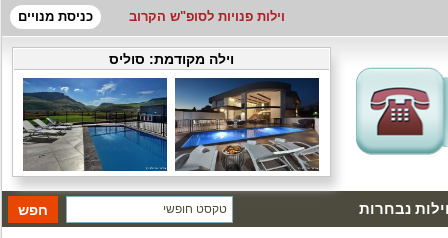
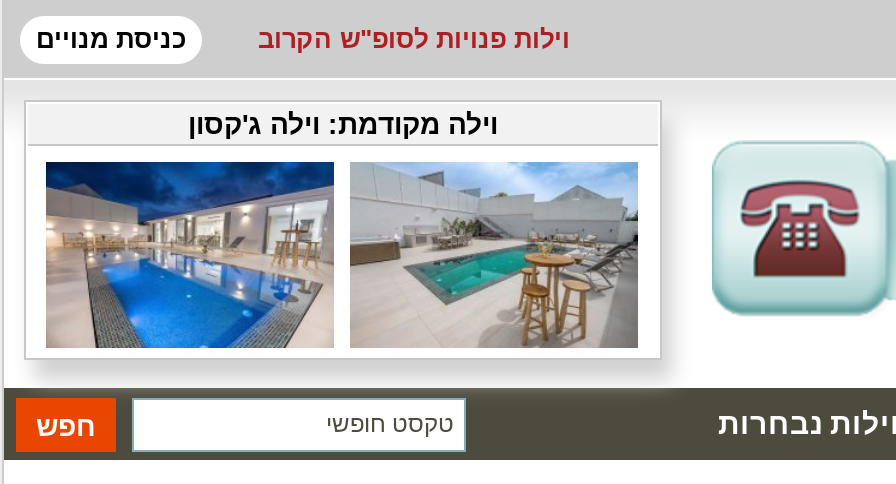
- וילה מקודמת: סוליס
+ וילה מקודמת: וילה ג'קסון

- [image]
+ [image]

- [image]
+ [image]
